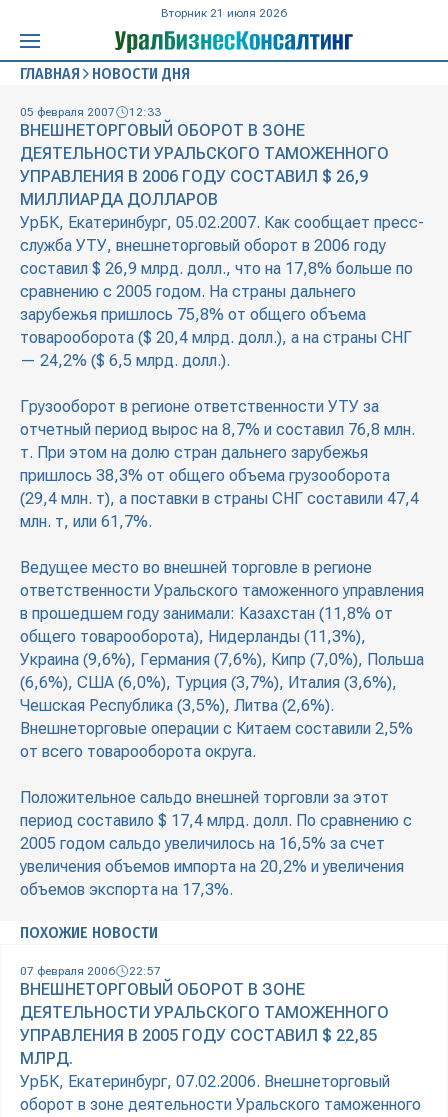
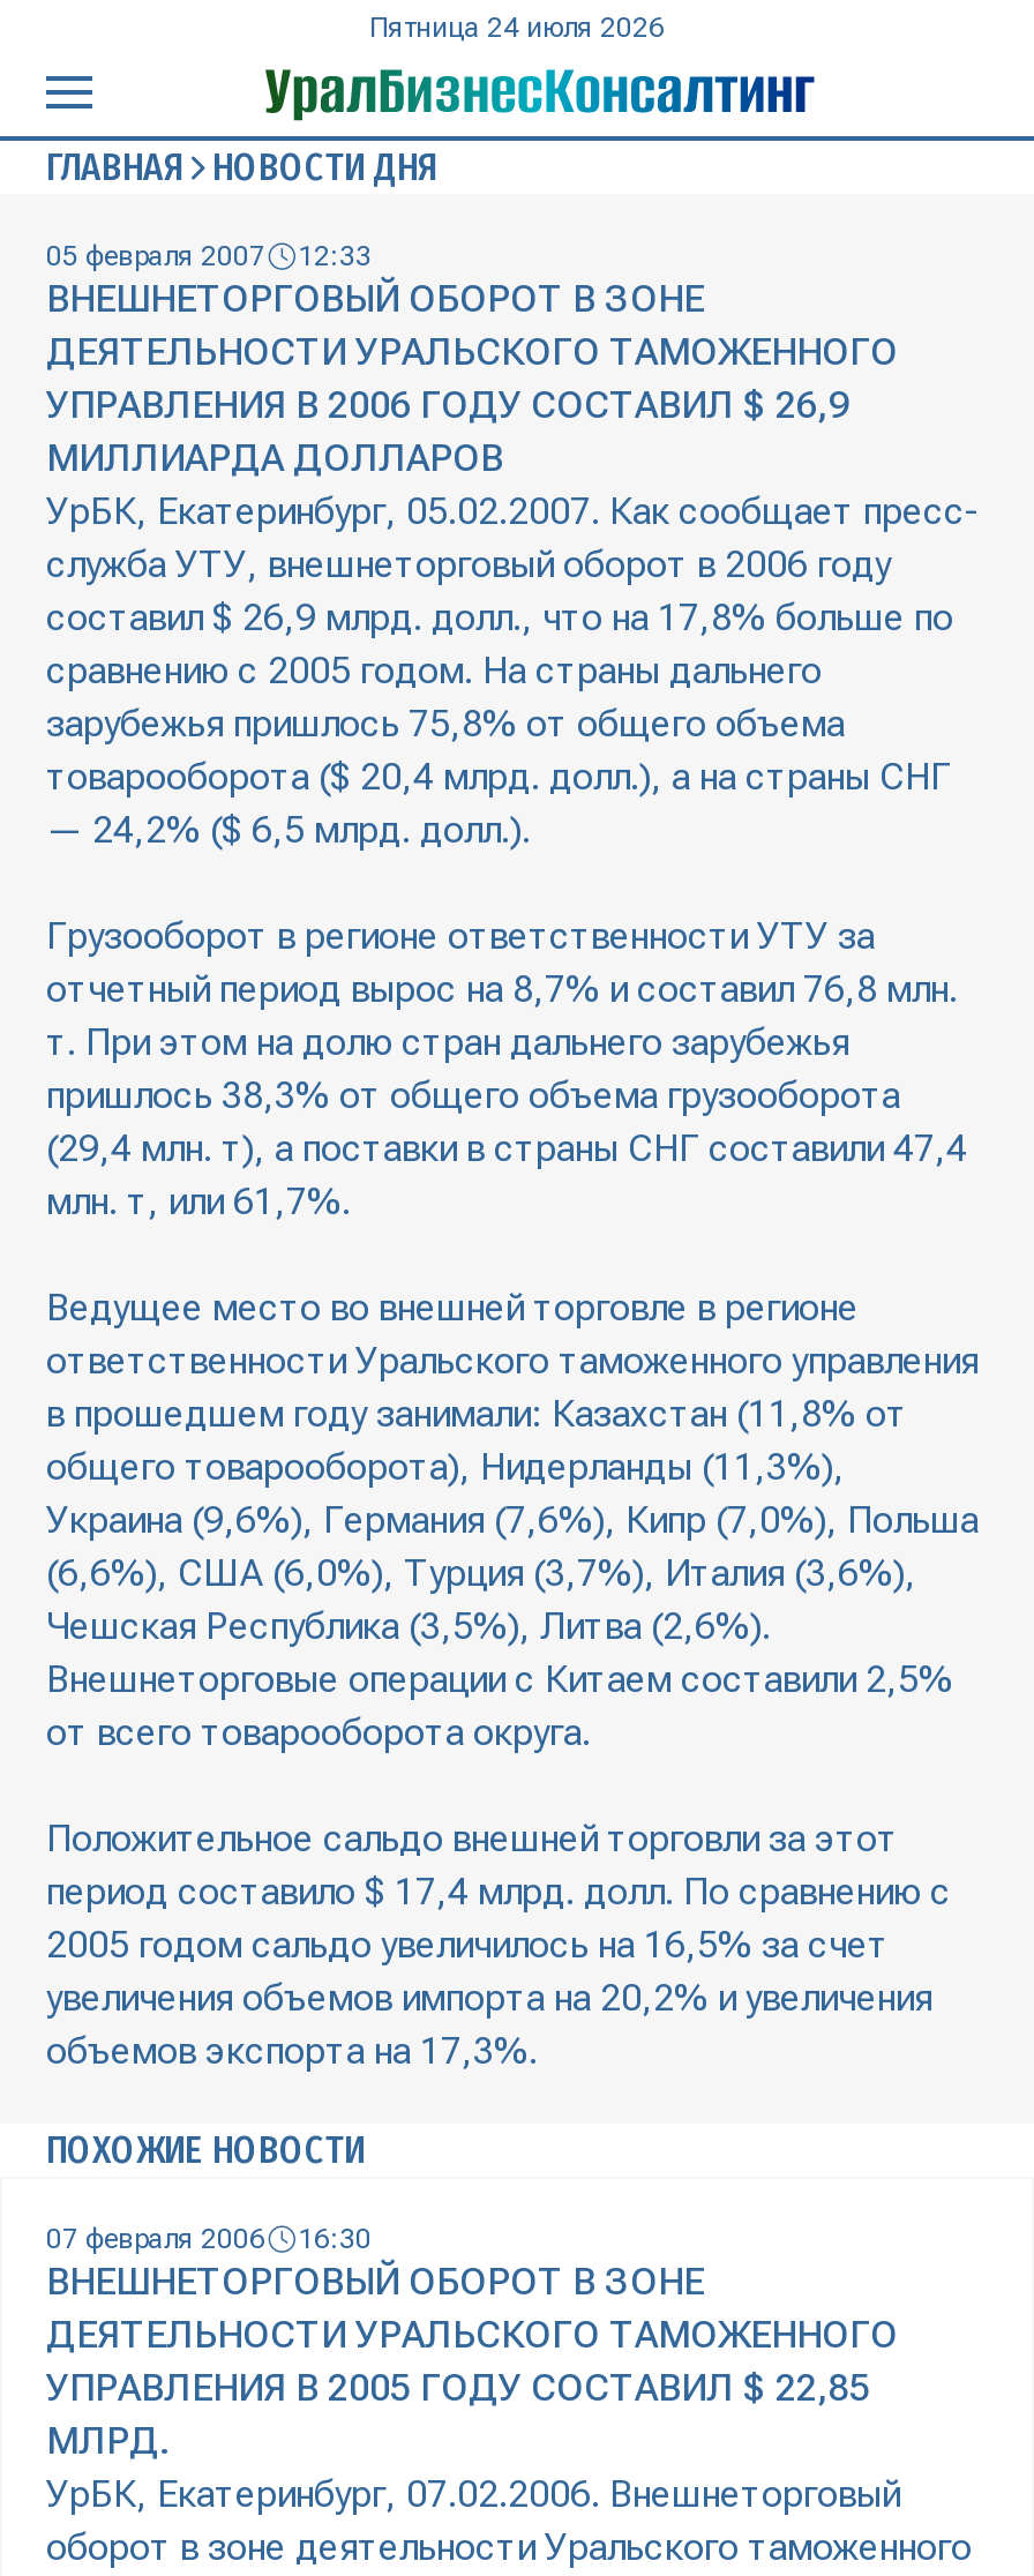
- Вторник 21 июля 2026
+ Пятница 24 июля 2026

- 07 февраля 2006 22:57
+ 07 февраля 2006 16:30
